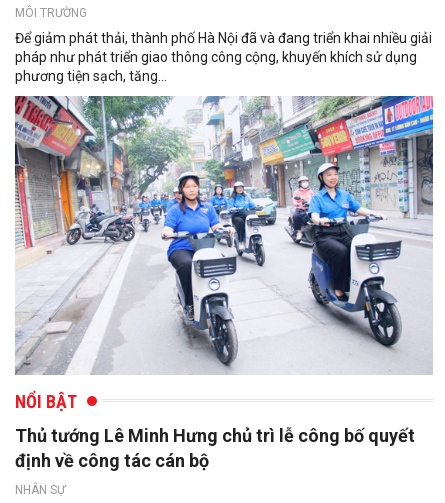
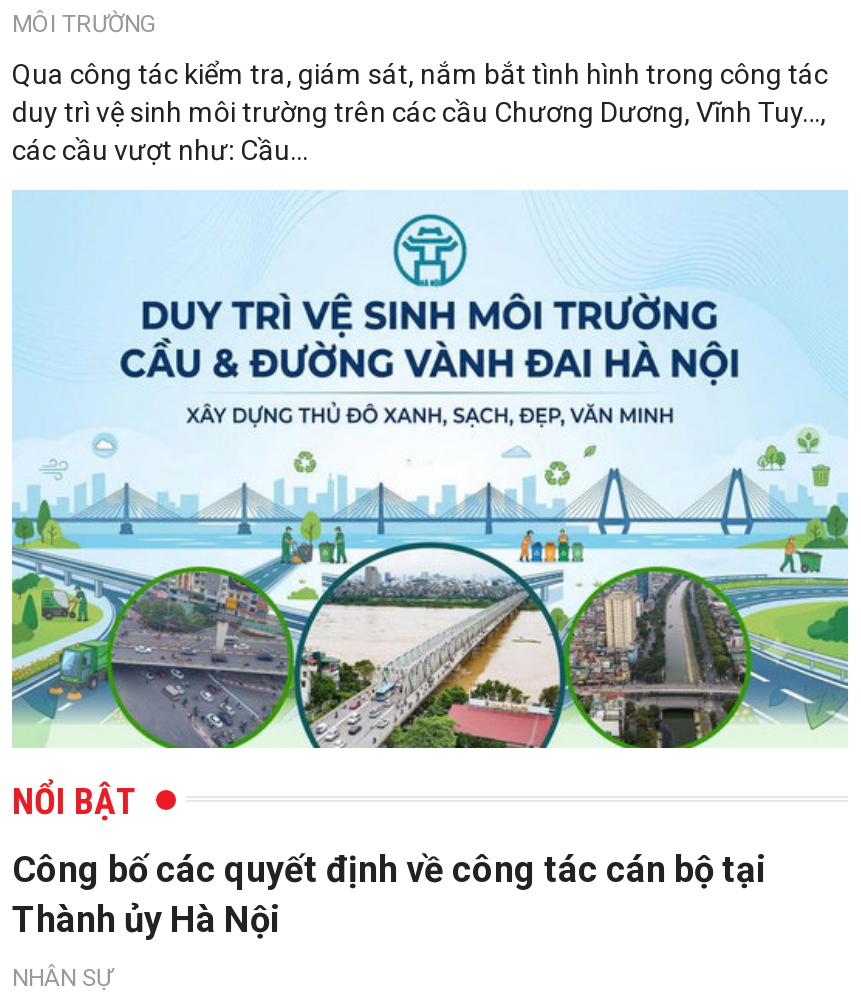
- Để giảm phát thải, thành phố Hà Nội đã và đang triển khai nhiều giải
- pháp như phát triển giao thông công cộng, khuyến khích sử dụng
- phương tiện sạch, tăng...
+ Qua công tác kiểm tra, giám sát, nắm bắt tình hình trong công tác
+ duy trì vệ sinh môi trường trên các cầu Chương Dương, Vĩnh Tuy…,
+ các cầu vượt như: Cầu...

- [image]
+ [image]

- Thủ tướng Lê Minh Hưng chủ trì lễ công bố quyết
- định về công tác cán bộ
+ Công bố các quyết định về công tác cán bộ tại
+ Thành ủy Hà Nội
